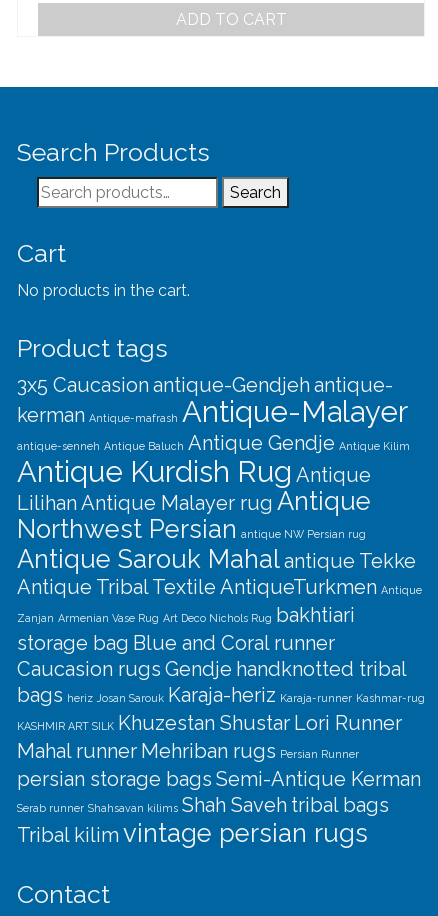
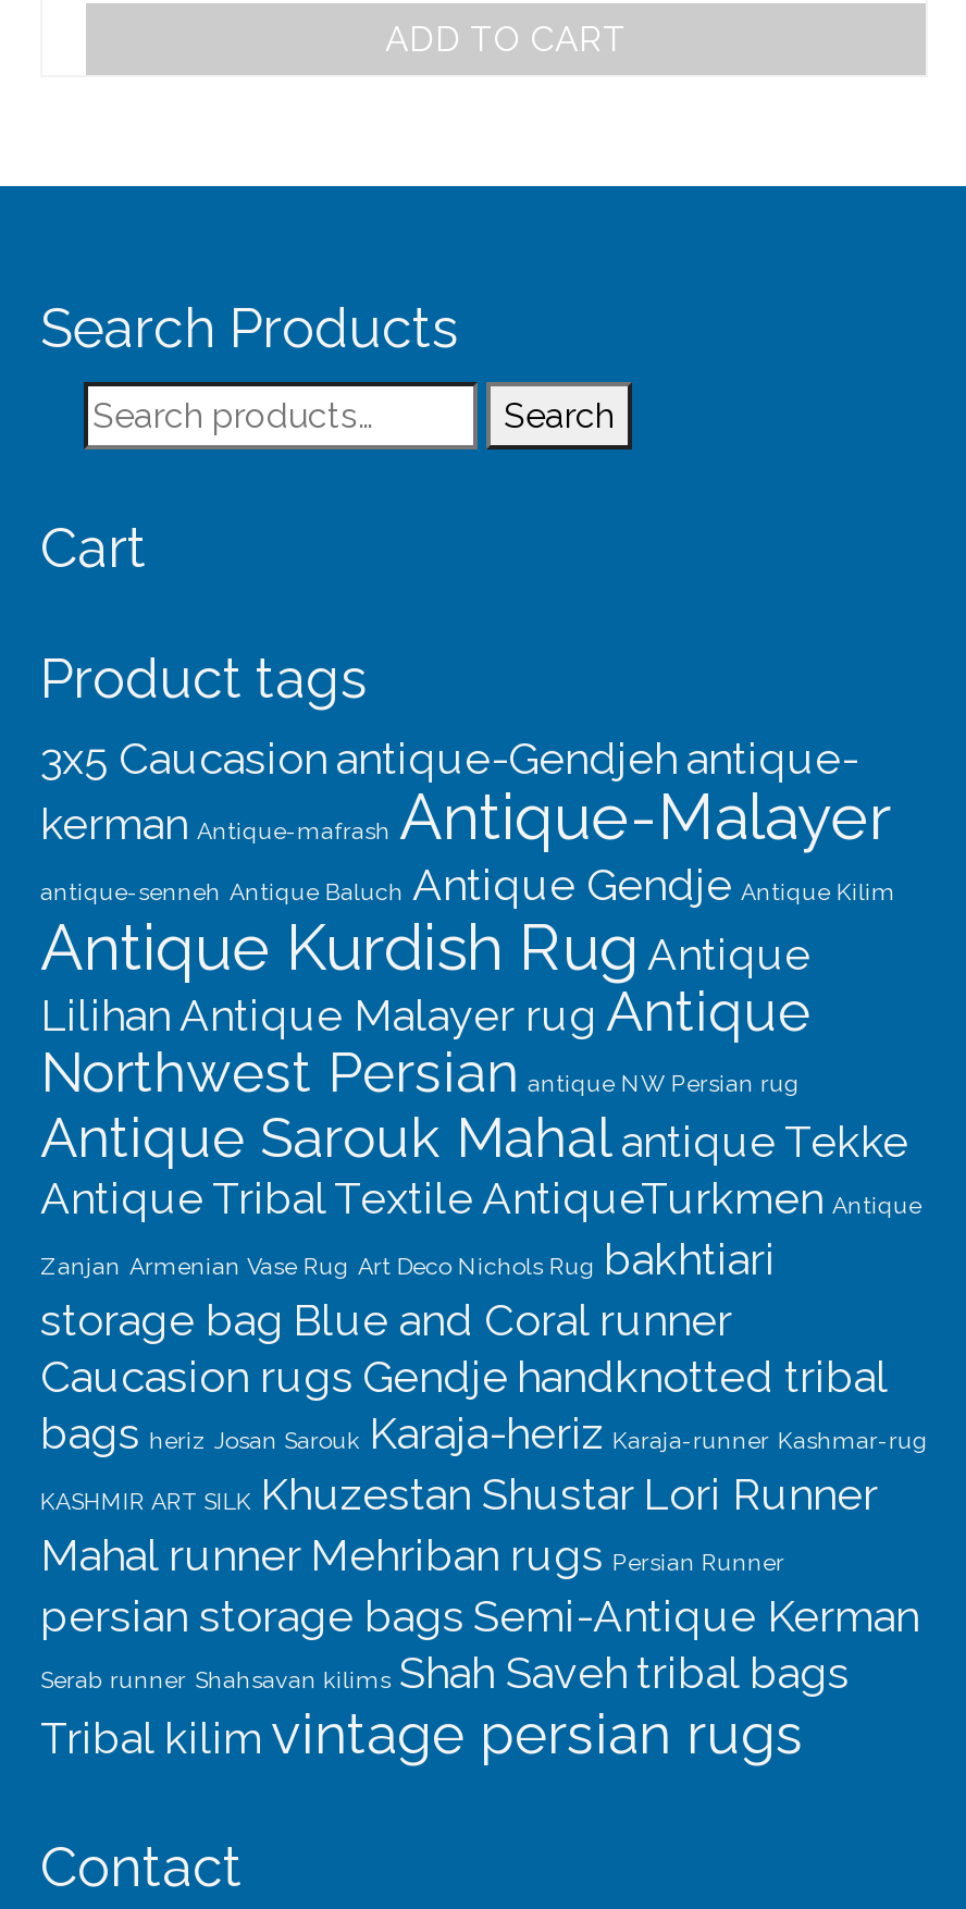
- No products in the cart.
